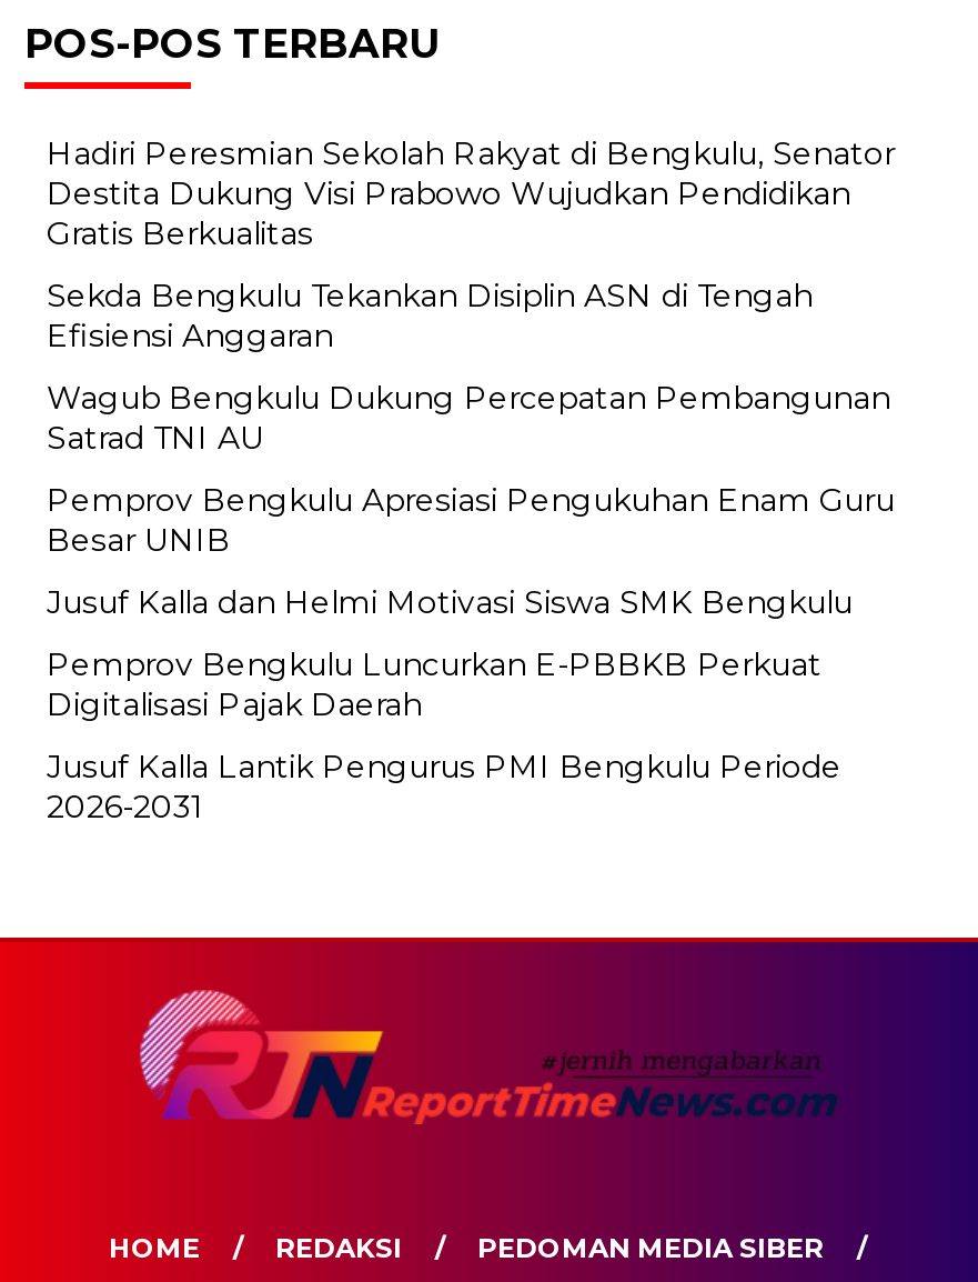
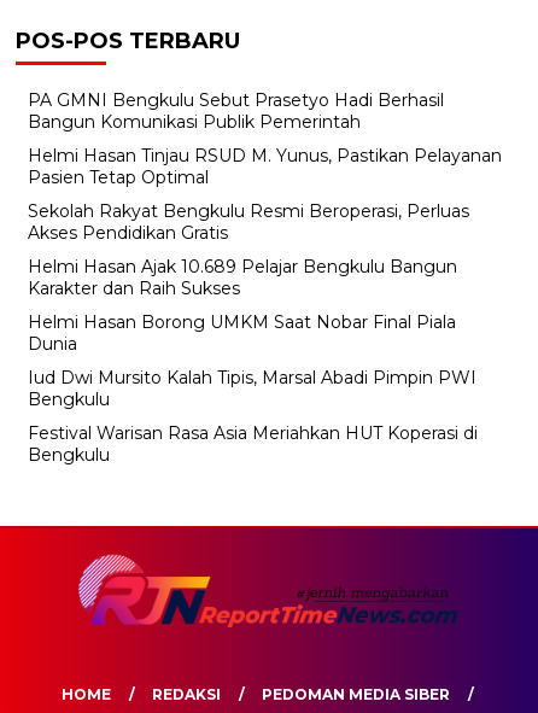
- Hadiri Peresmian Sekolah Rakyat di Bengkulu, Senator
- Destita Dukung Visi Prabowo Wujudkan Pendidikan
- Gratis Berkualitas
+ PA GMNI Bengkulu Sebut Prasetyo Hadi Berhasil
+ Bangun Komunikasi Publik Pemerintah

- Sekda Bengkulu Tekankan Disiplin ASN di Tengah
- Efisiensi Anggaran
+ Helmi Hasan Tinjau RSUD M. Yunus, Pastikan Pelayanan
+ Pasien Tetap Optimal

- Wagub Bengkulu Dukung Percepatan Pembangunan
- Satrad TNI AU
+ Sekolah Rakyat Bengkulu Resmi Beroperasi, Perluas
+ Akses Pendidikan Gratis

- Pemprov Bengkulu Apresiasi Pengukuhan Enam Guru
- Besar UNIB
+ Helmi Hasan Ajak 10.689 Pelajar Bengkulu Bangun
+ Karakter dan Raih Sukses

- Jusuf Kalla dan Helmi Motivasi Siswa SMK Bengkulu
+ Helmi Hasan Borong UMKM Saat Nobar Final Piala
+ Dunia

- Pemprov Bengkulu Luncurkan E-PBBKB Perkuat
- Digitalisasi Pajak Daerah
+ Iud Dwi Mursito Kalah Tipis, Marsal Abadi Pimpin PWI
+ Bengkulu

- Jusuf Kalla Lantik Pengurus PMI Bengkulu Periode
- 2026-2031
+ Festival Warisan Rasa Asia Meriahkan HUT Koperasi di
+ Bengkulu
